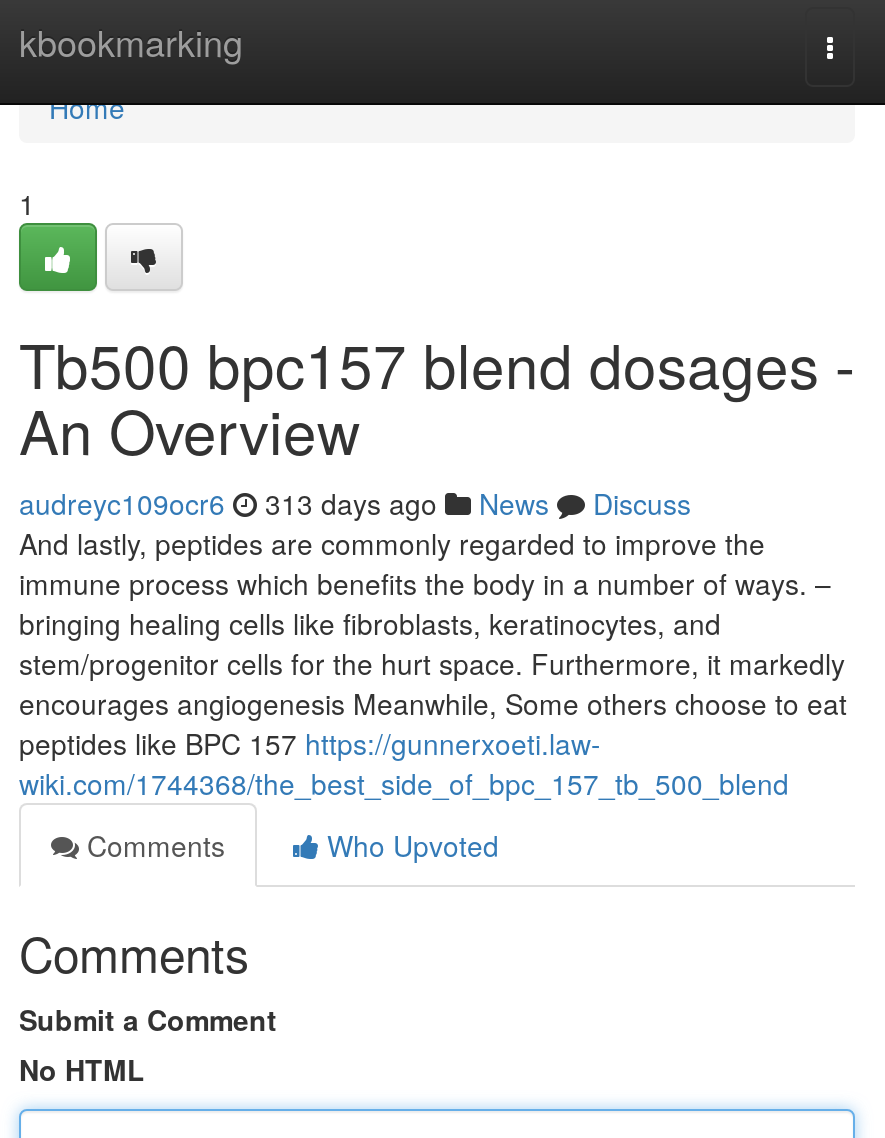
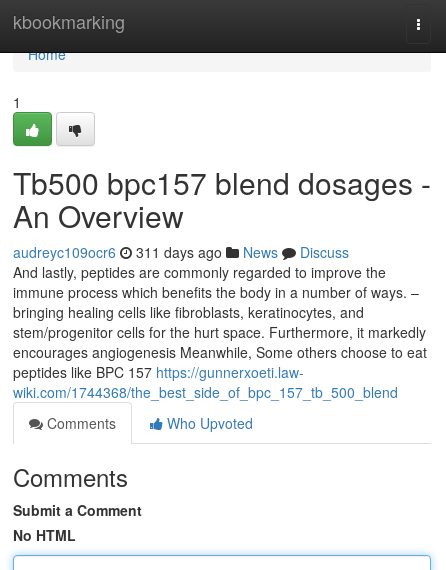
- audreyc109ocr6 313 days ago News Discuss
+ audreyc109ocr6 311 days ago News Discuss
